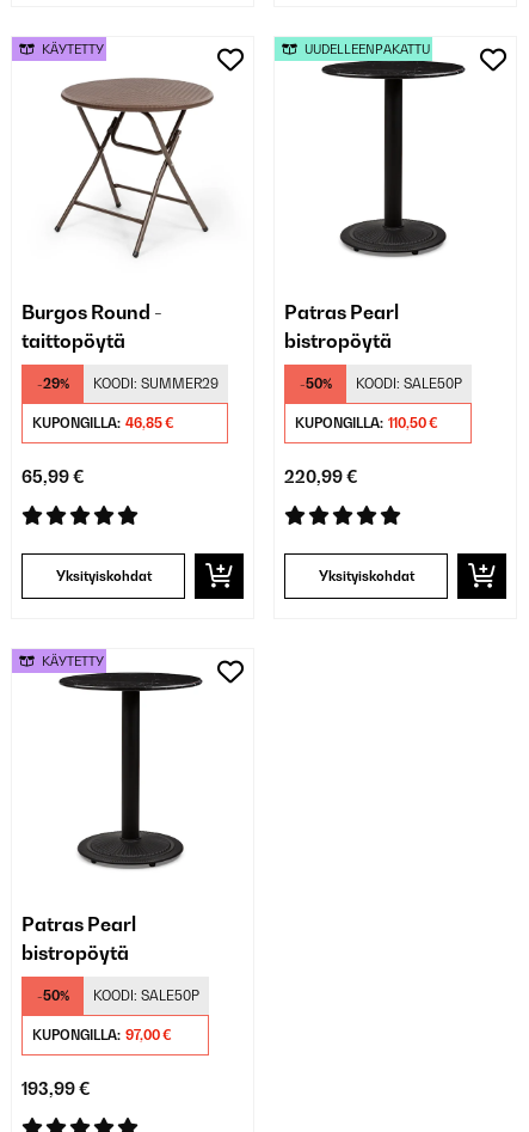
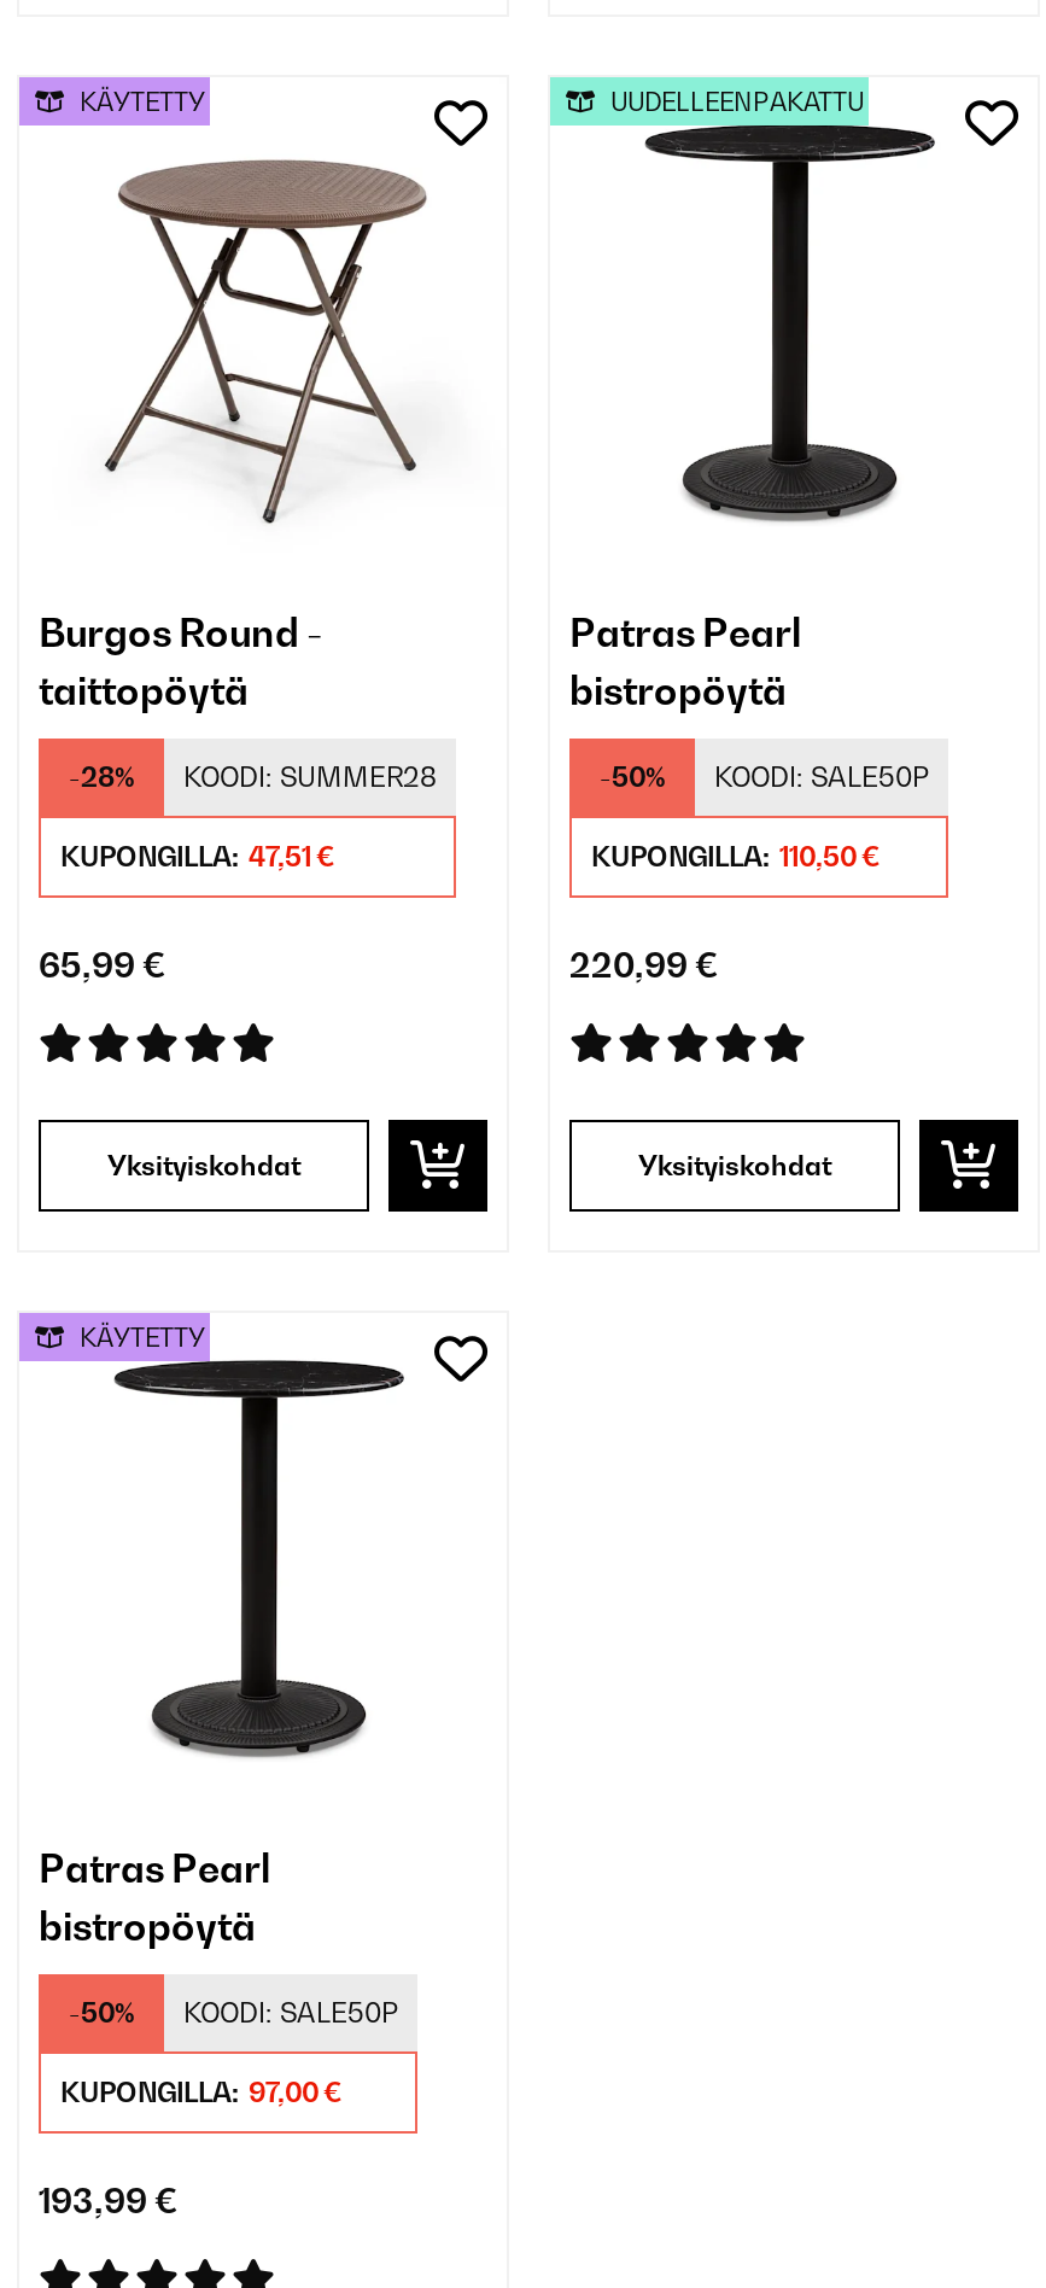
- -29%
+ -28%

- KOODI: SUMMER29
+ KOODI: SUMMER28

- KUPONGILLA: 46,85 €
+ KUPONGILLA: 47,51 €
